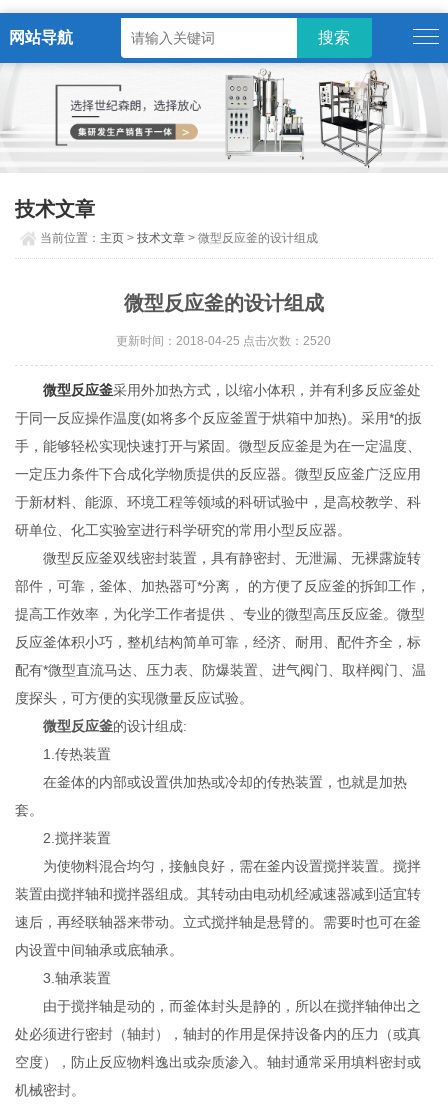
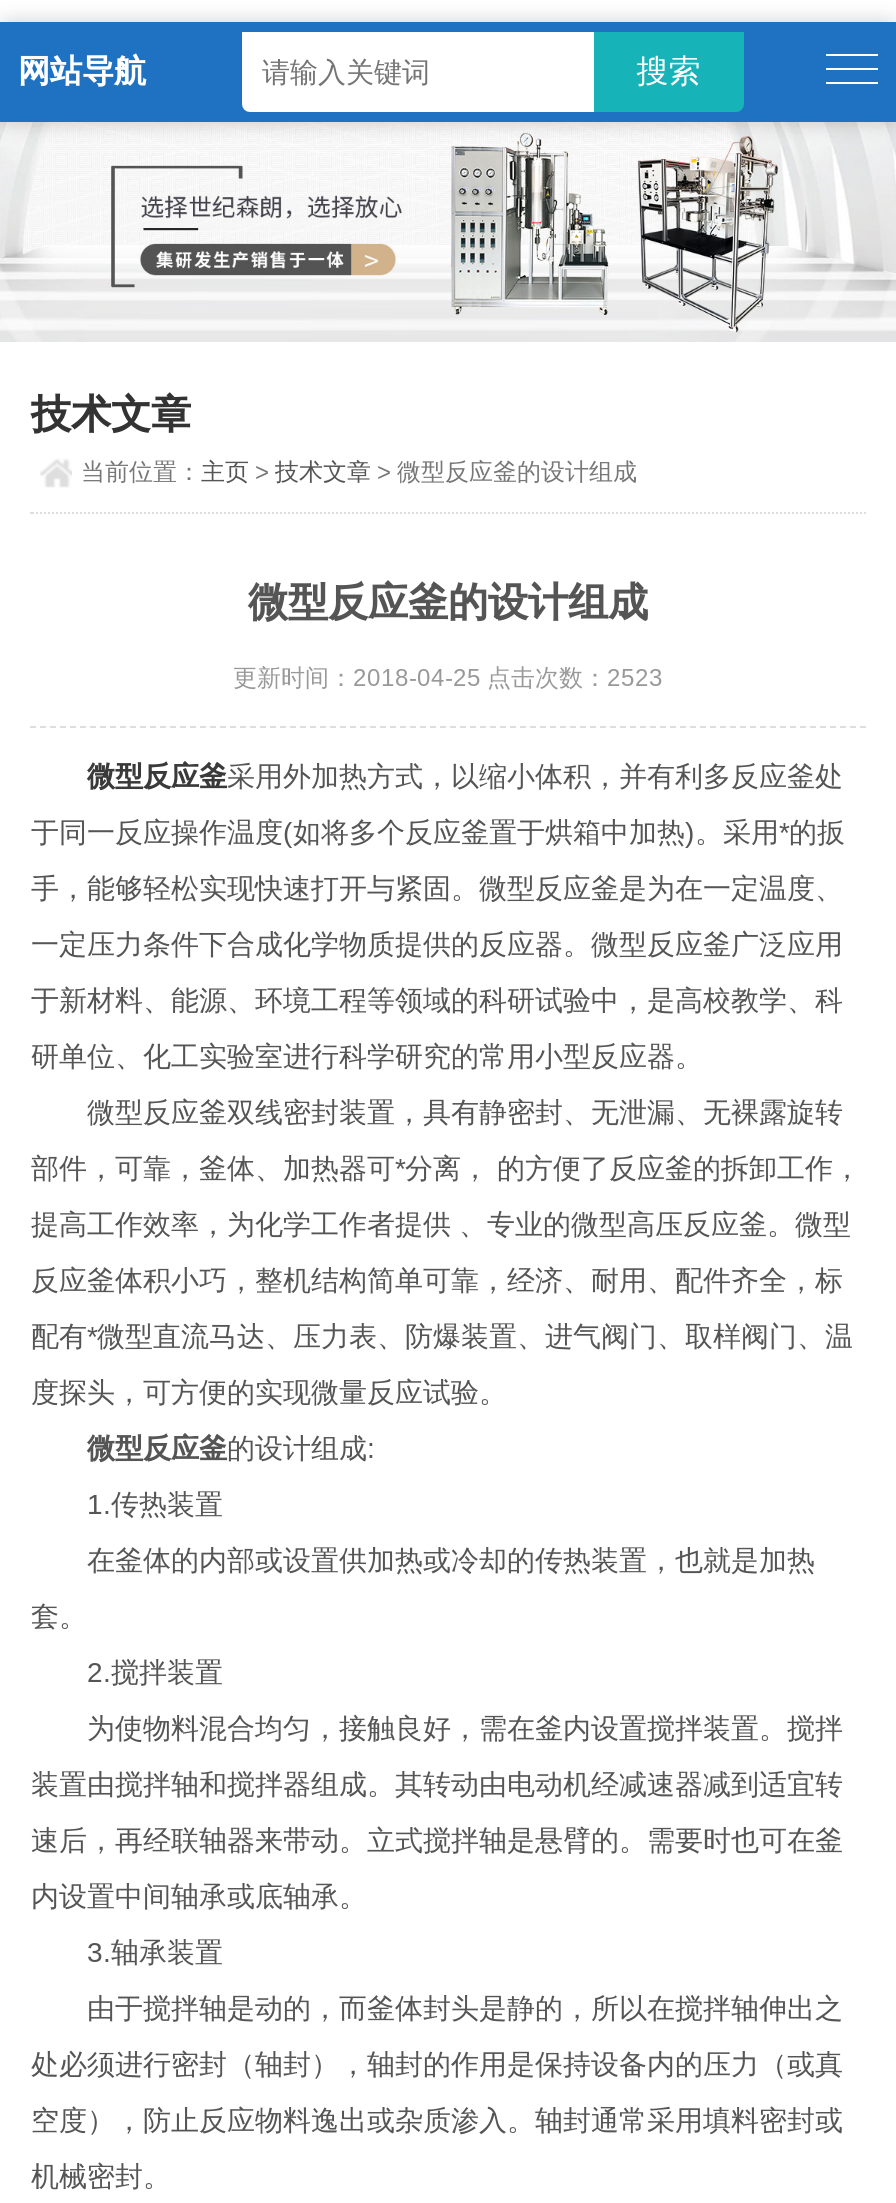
- 更新时间：2018-04-25 点击次数：2520
+ 更新时间：2018-04-25 点击次数：2523
